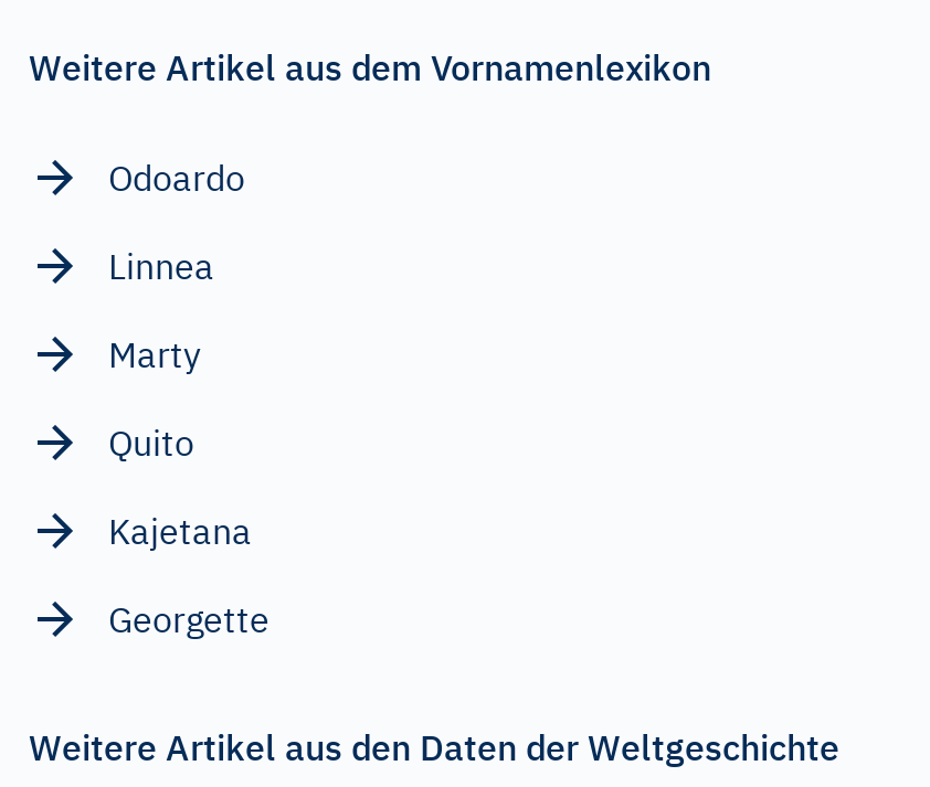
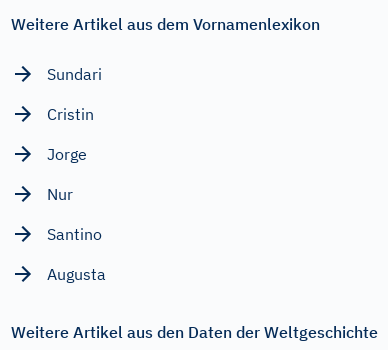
- Odoardo
+ Sundari

- Linnea
+ Cristin

- Marty
+ Jorge

- Quito
+ Nur

- Kajetana
+ Santino

- Georgette
+ Augusta
